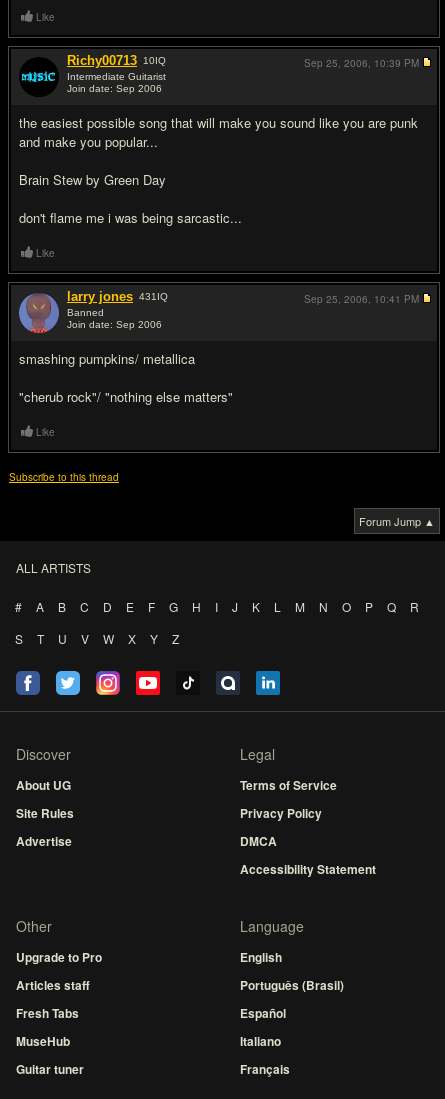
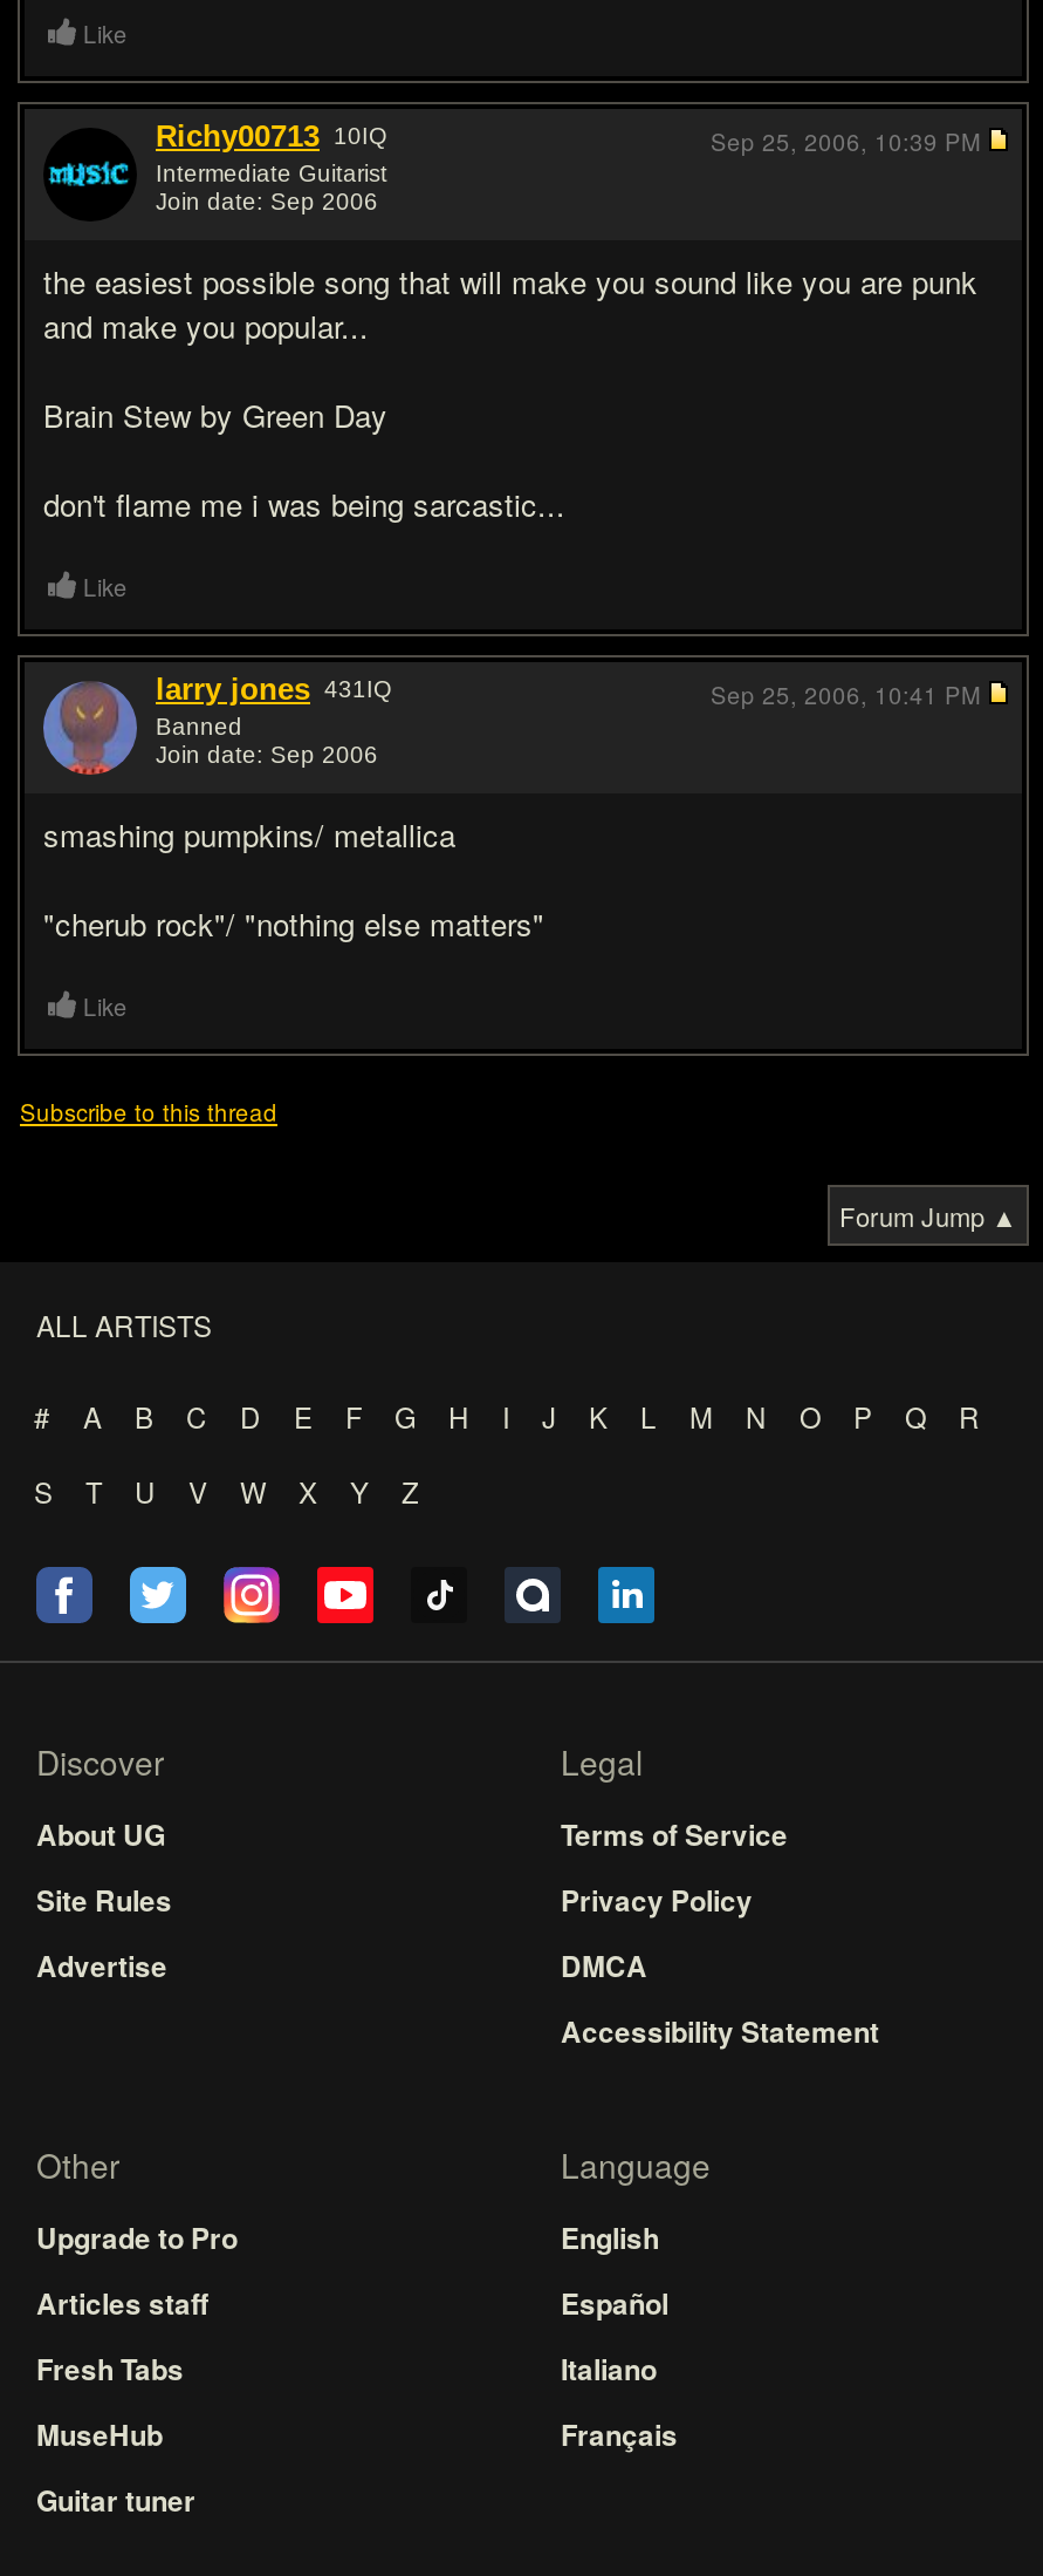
- Português (Brasil)

moved up: Español | Italiano | Français
